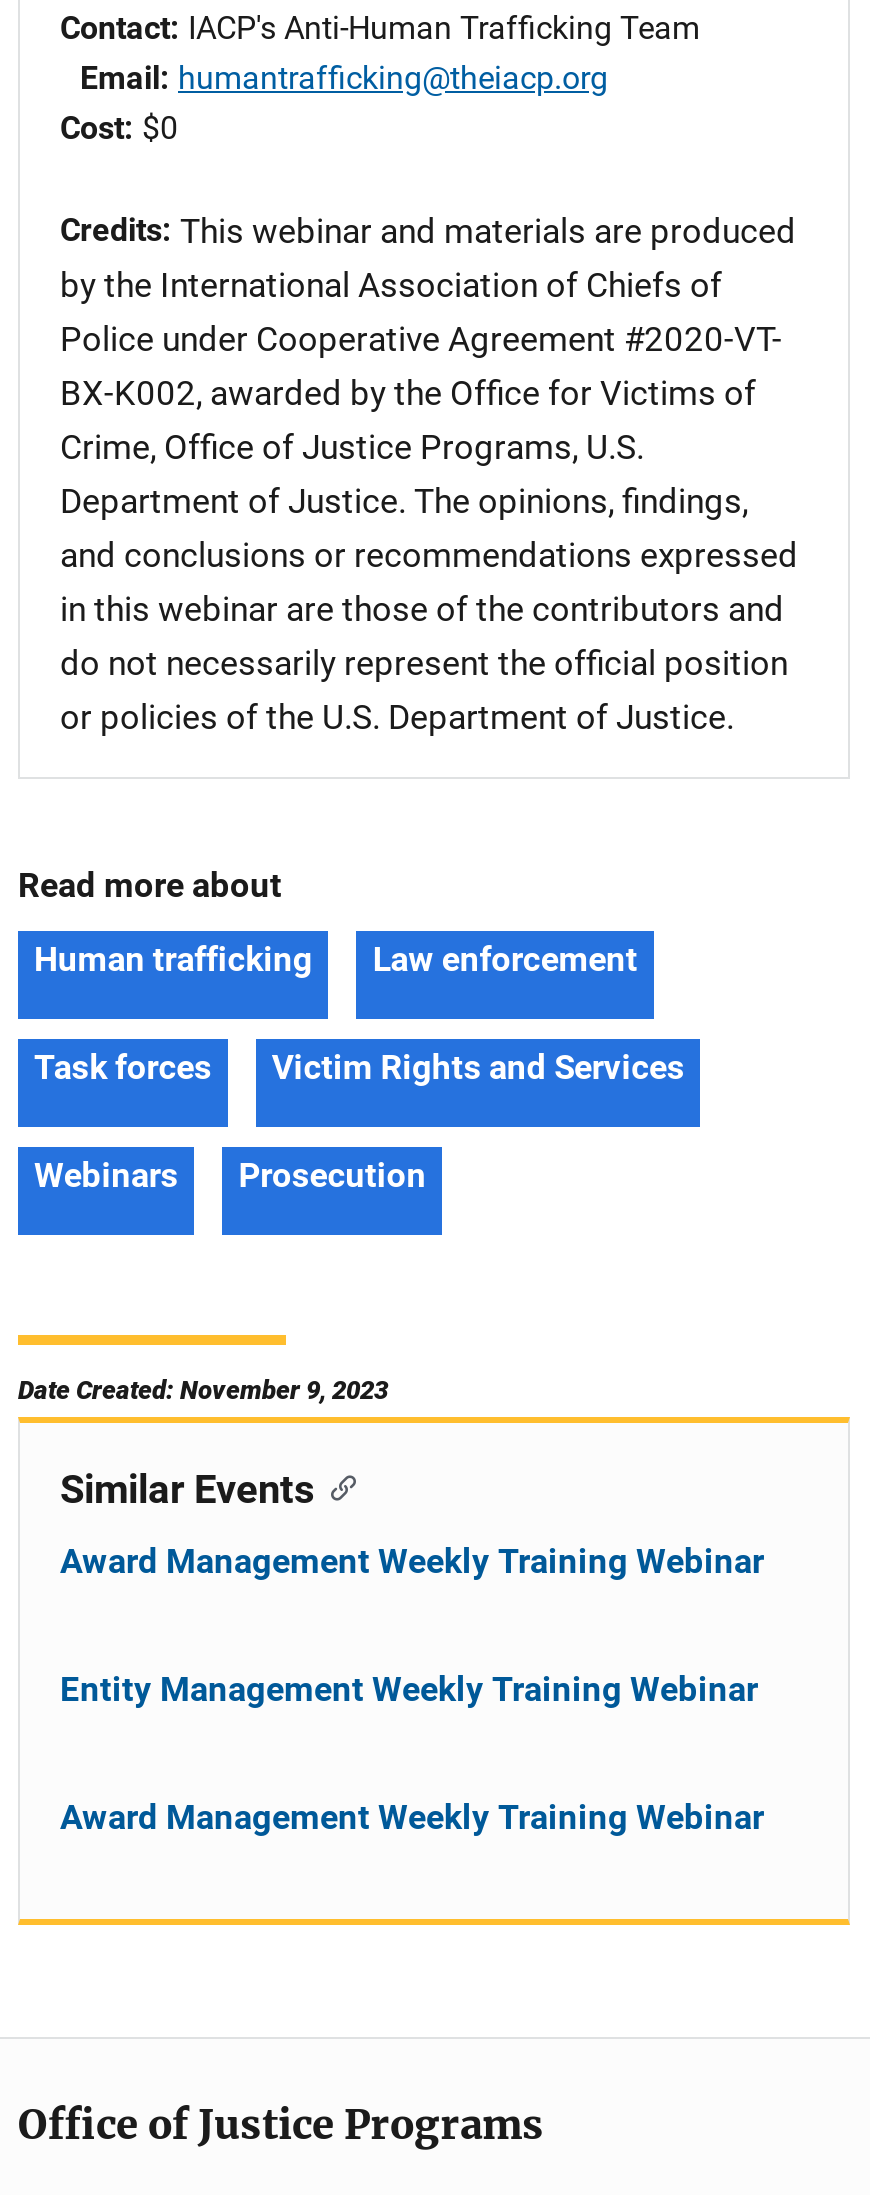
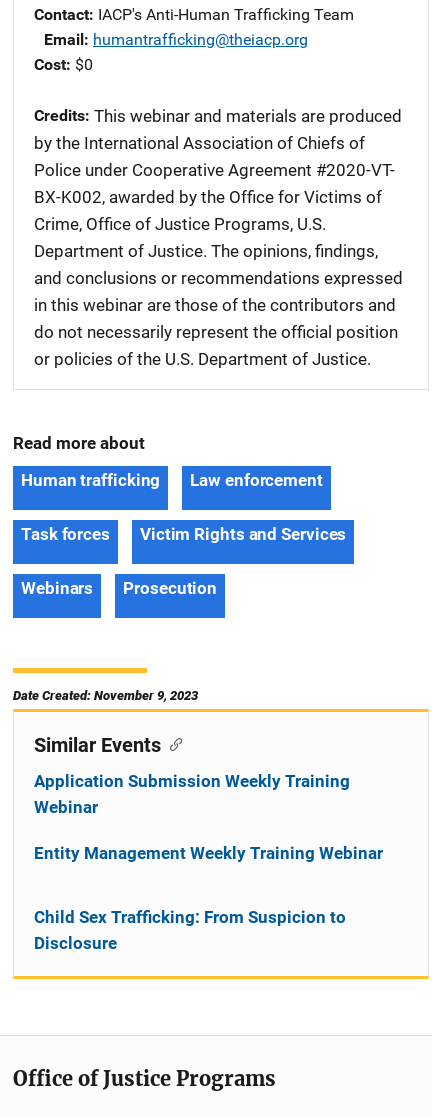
- Award Management Weekly Training Webinar
+ Application Submission Weekly Training
+ Webinar

- Award Management Weekly Training Webinar
+ Child Sex Trafficking: From Suspicion to
+ Disclosure
